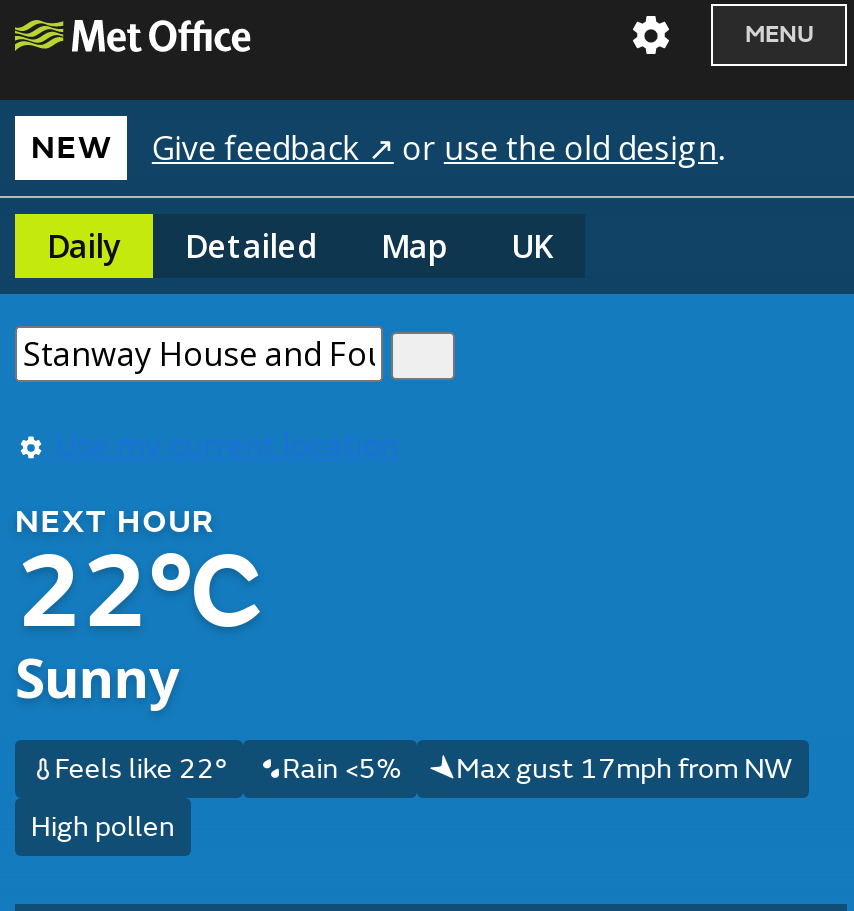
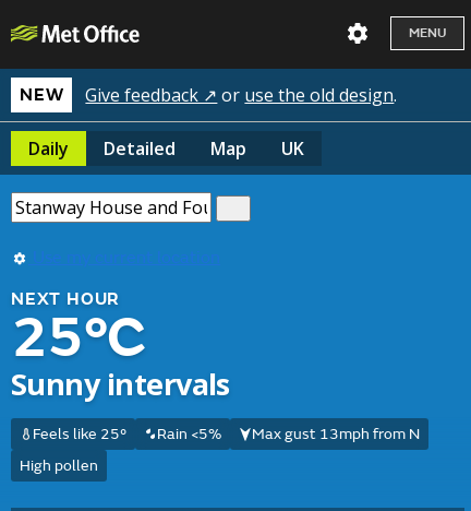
- 22°C
- Sunny
+ 25°C
+ Sunny intervals

- Feels like 22°
+ Feels like 25°

- Max gust 17mph from NW
+ Max gust 13mph from N
